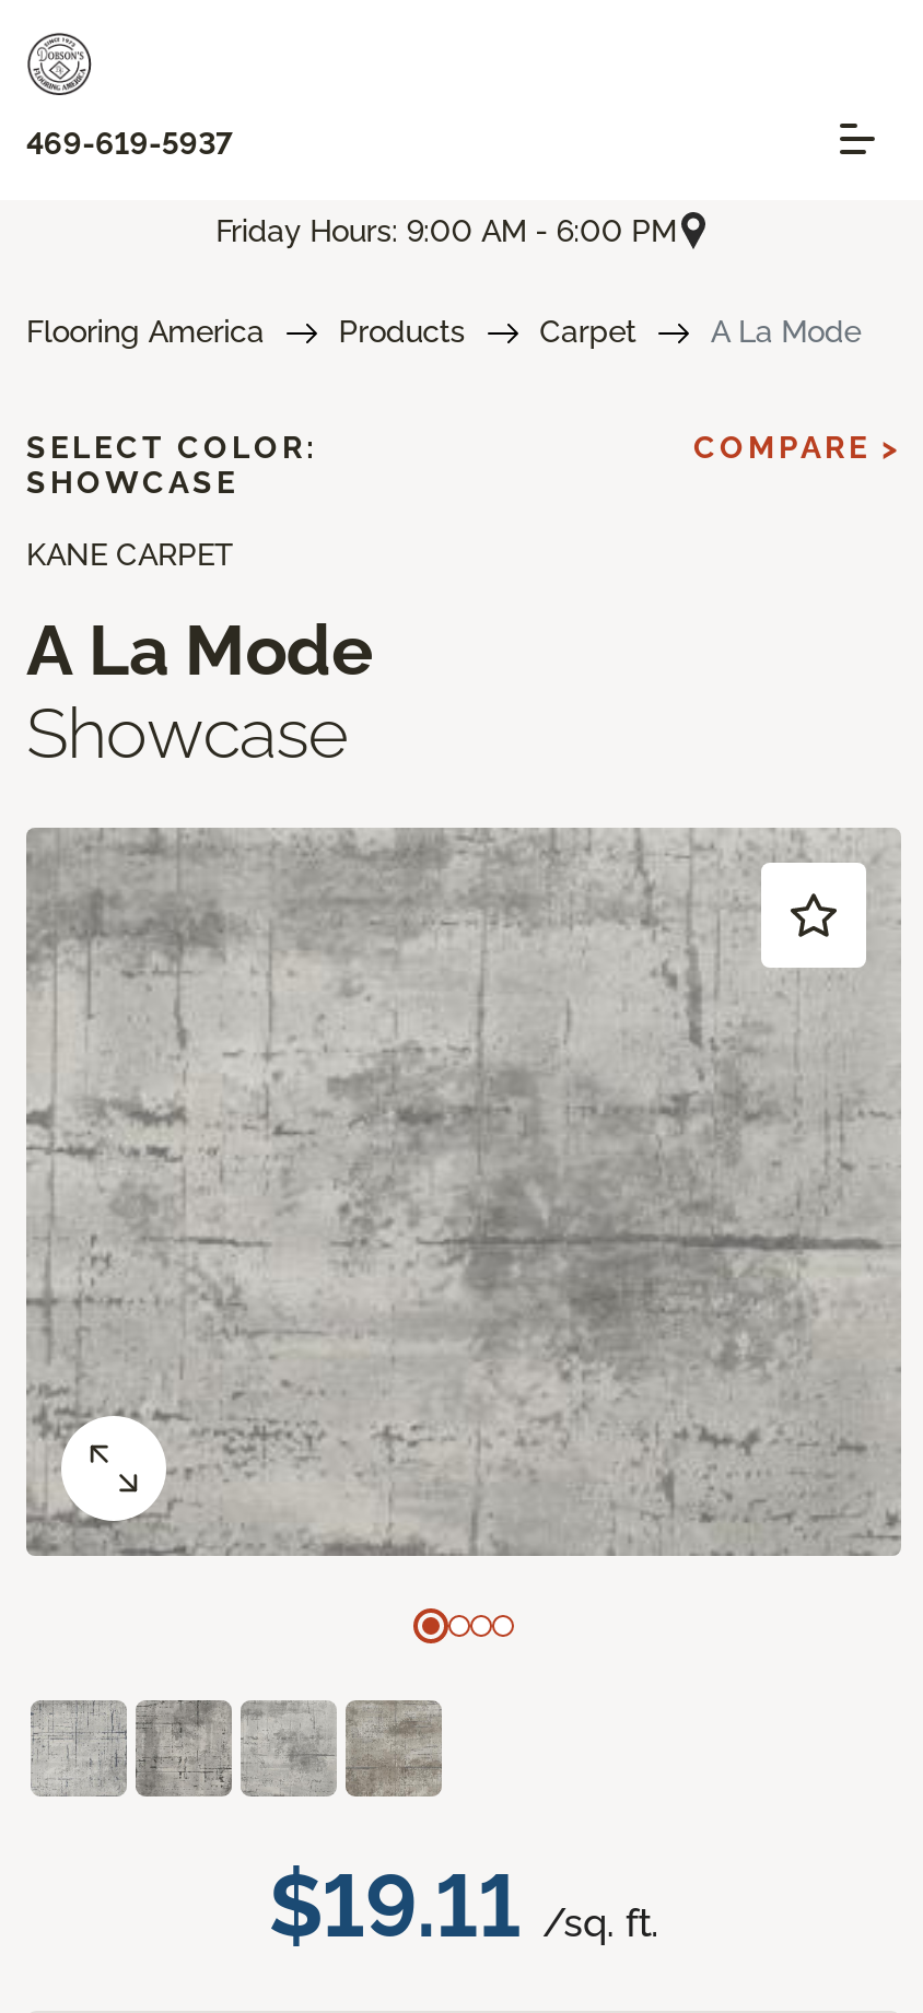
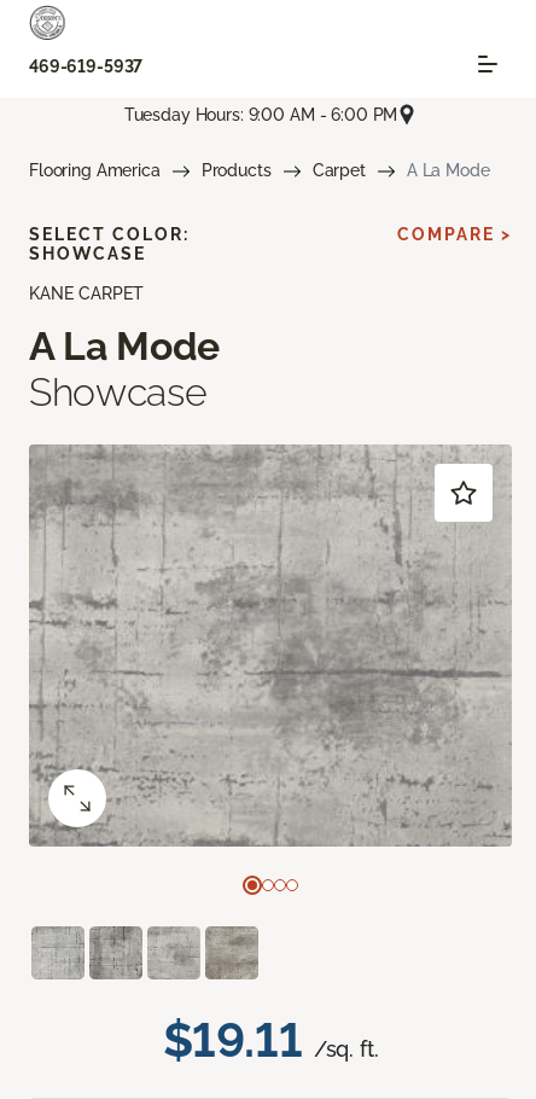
- Friday Hours: 9:00 AM - 6:00 PM
+ Tuesday Hours: 9:00 AM - 6:00 PM
